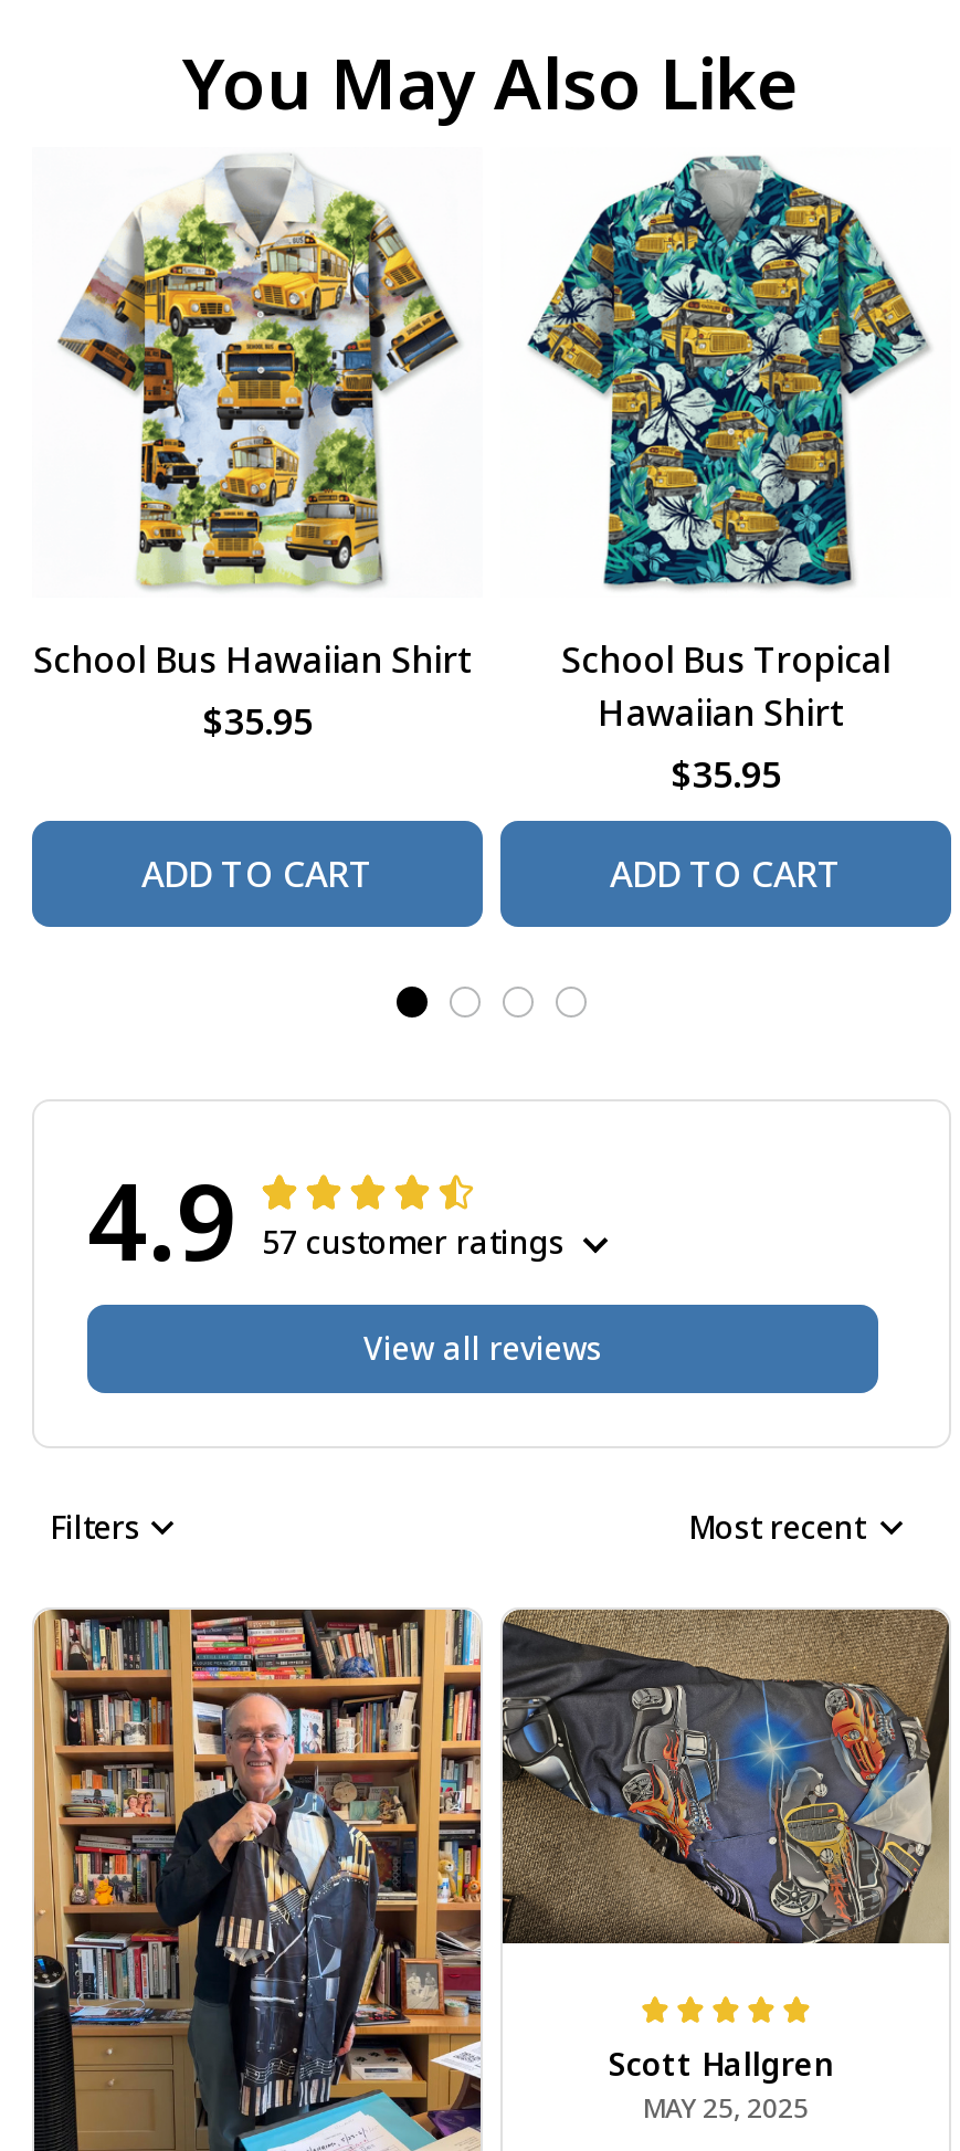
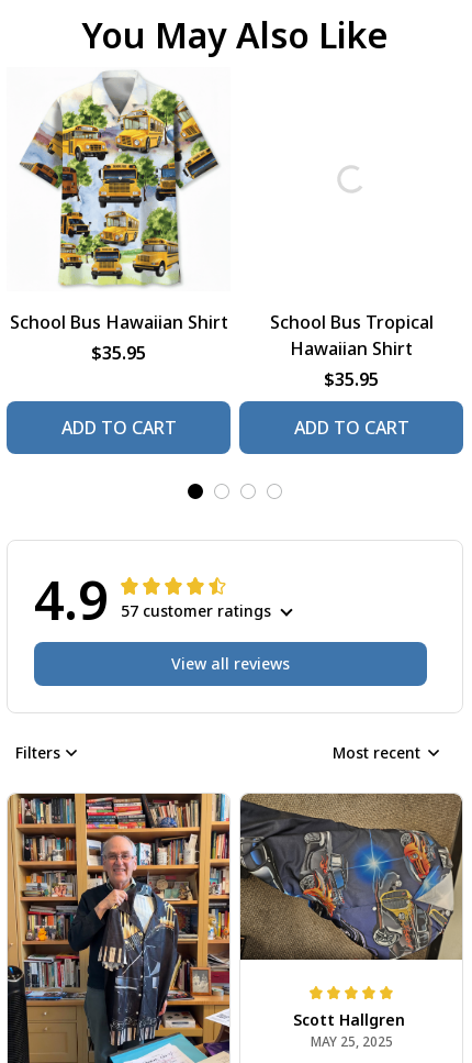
- [image]
